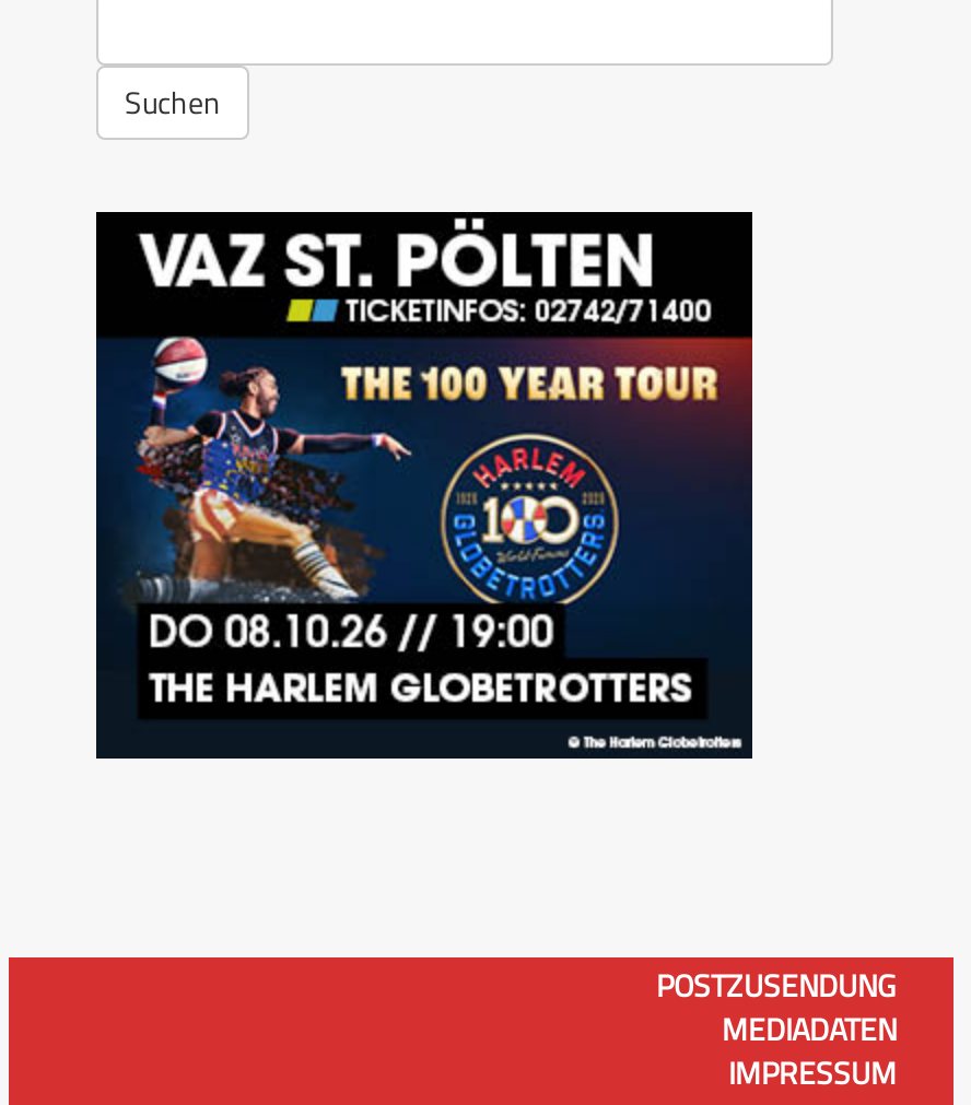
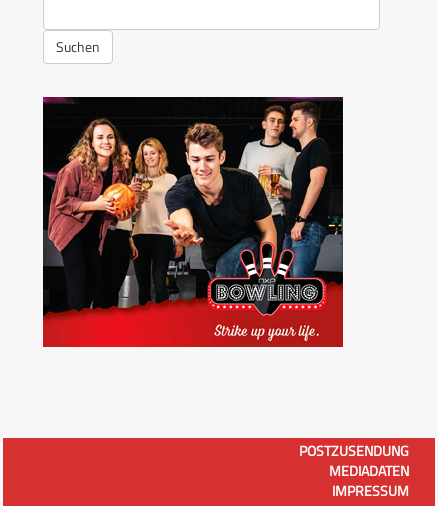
- [image]
+ [image]
